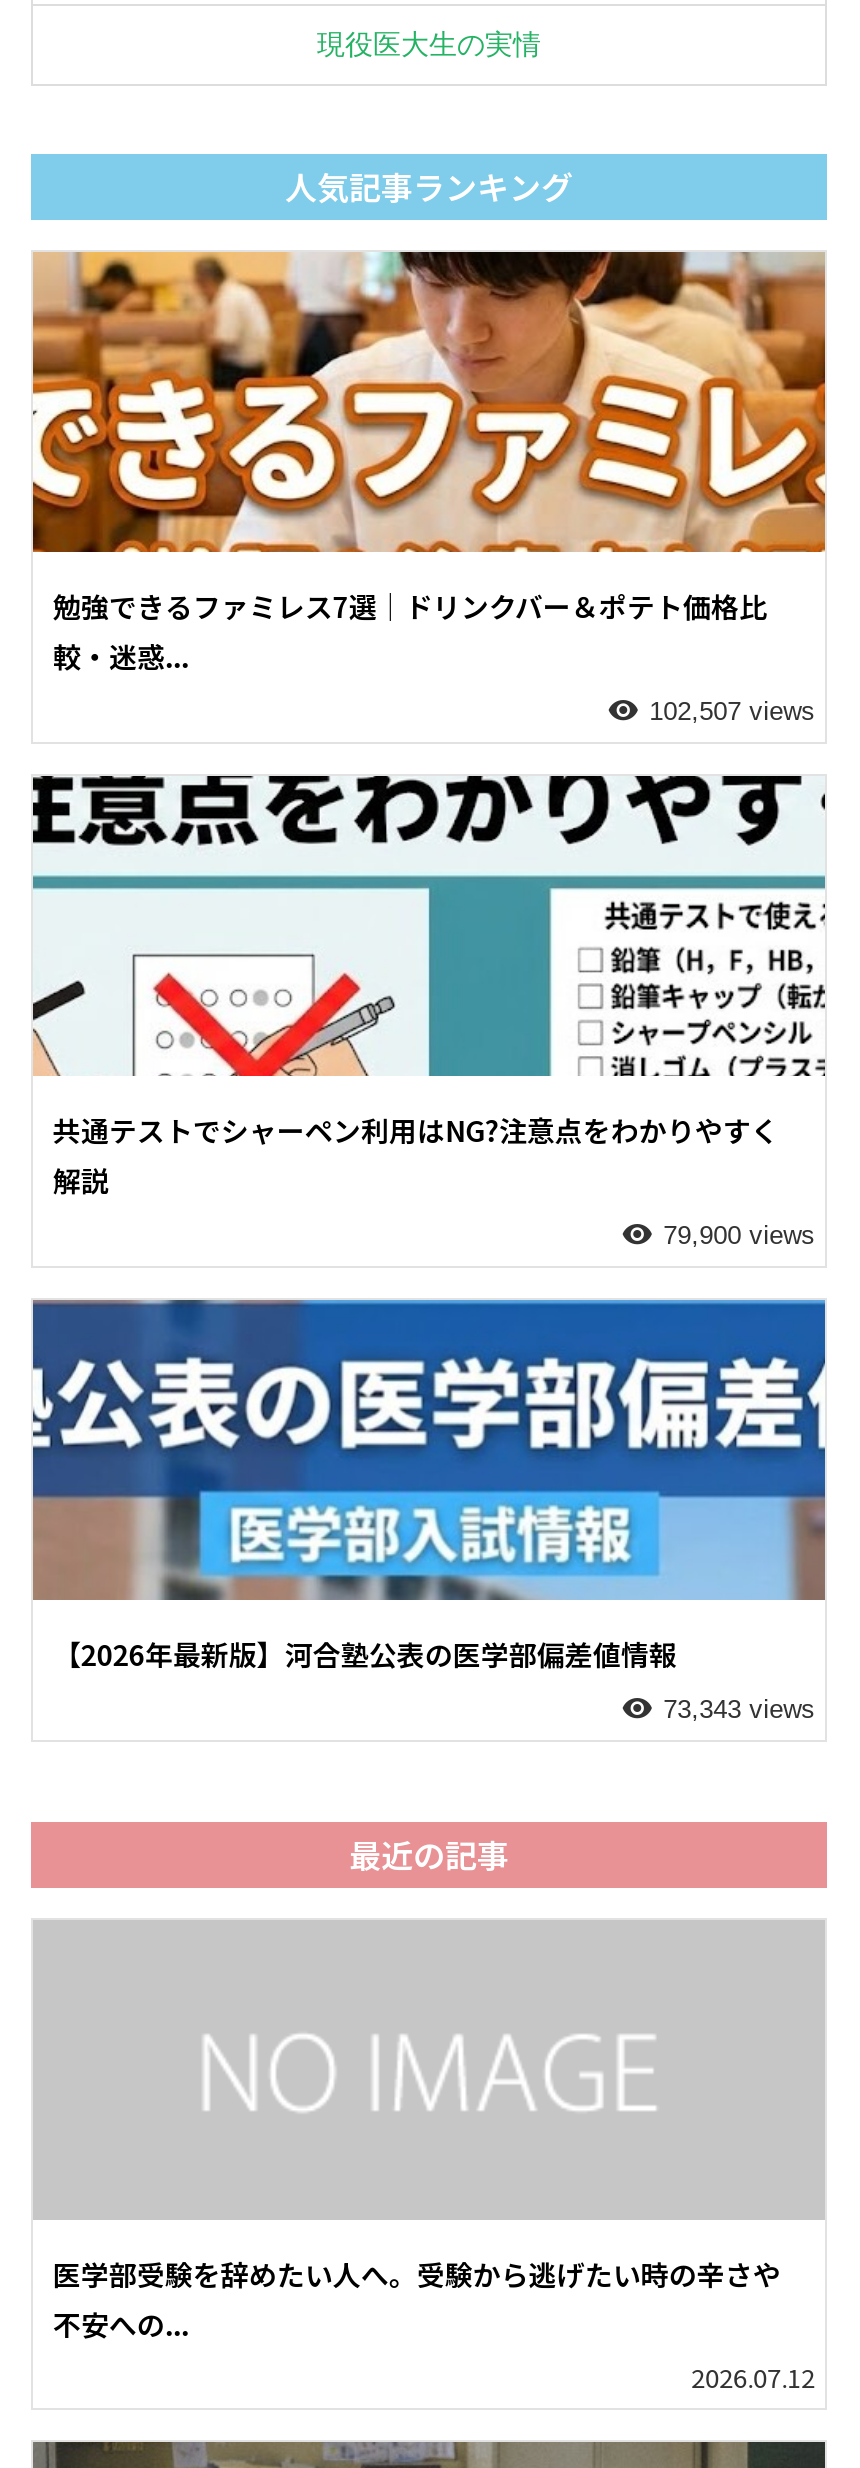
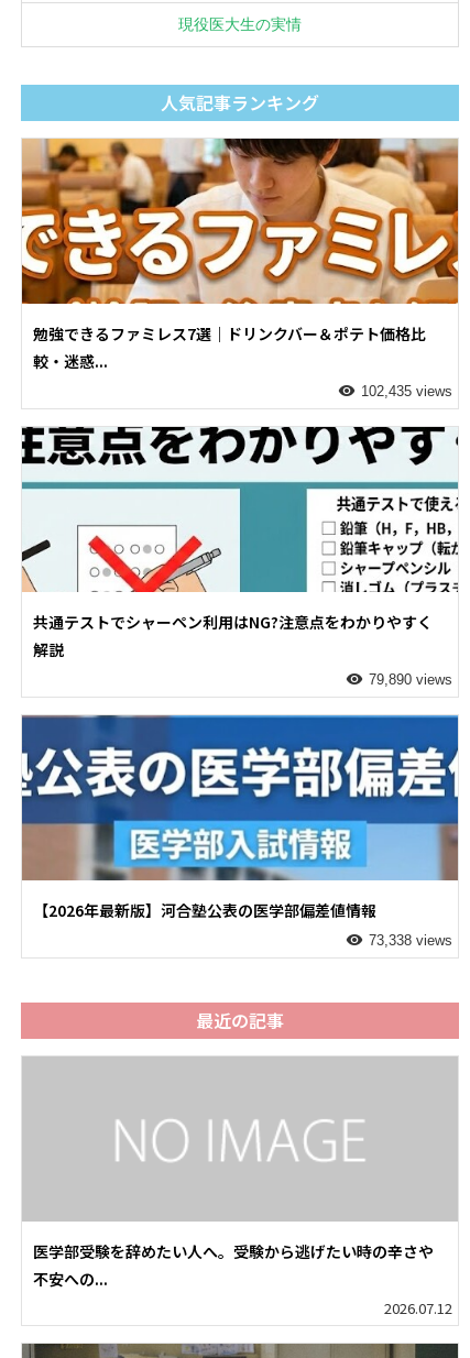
- 102,507 views
+ 102,435 views

- 79,900 views
+ 79,890 views

- 73,343 views
+ 73,338 views
